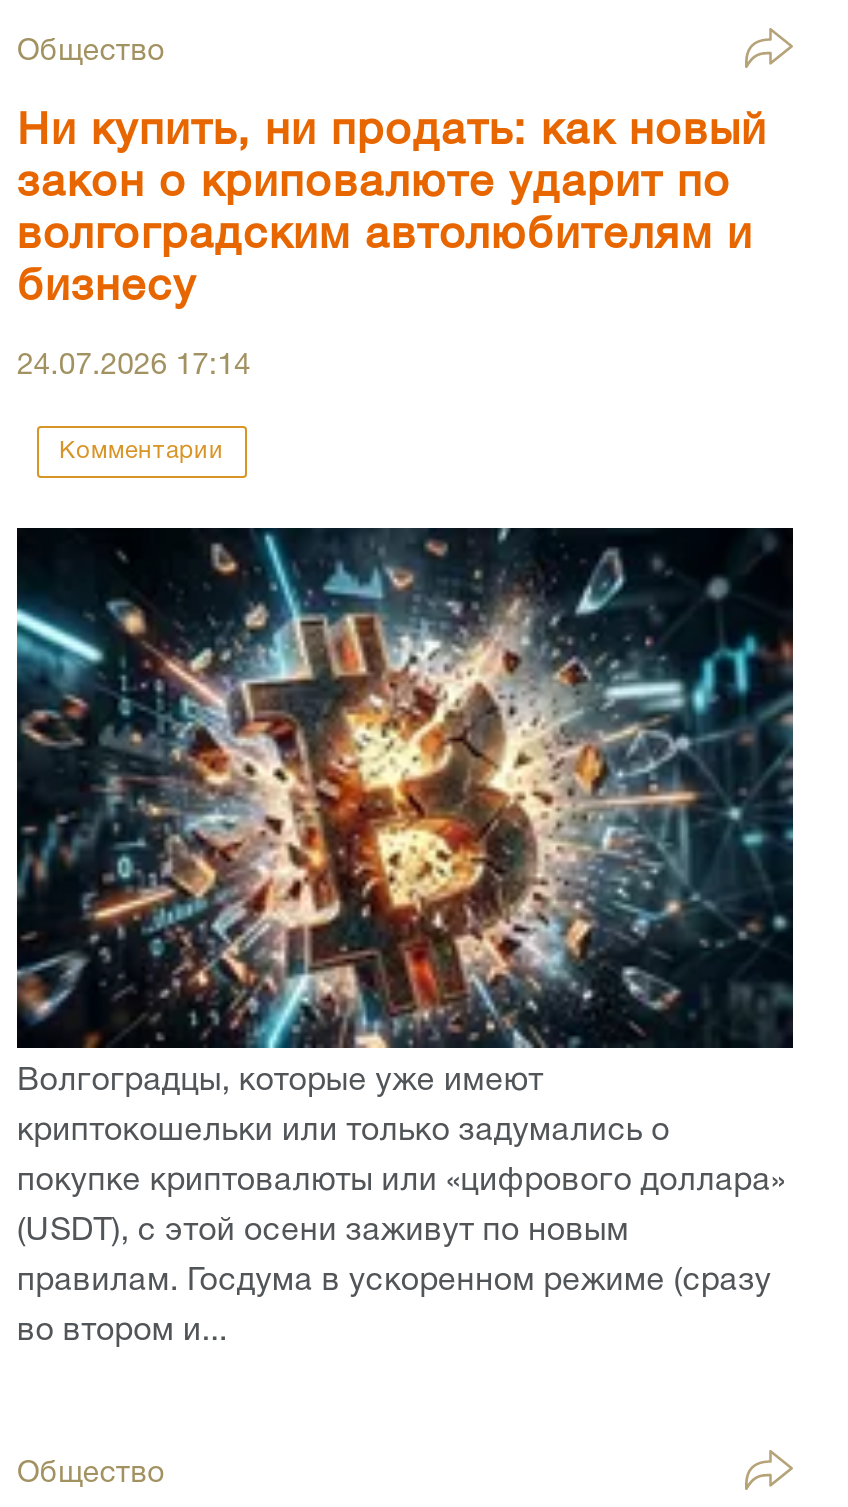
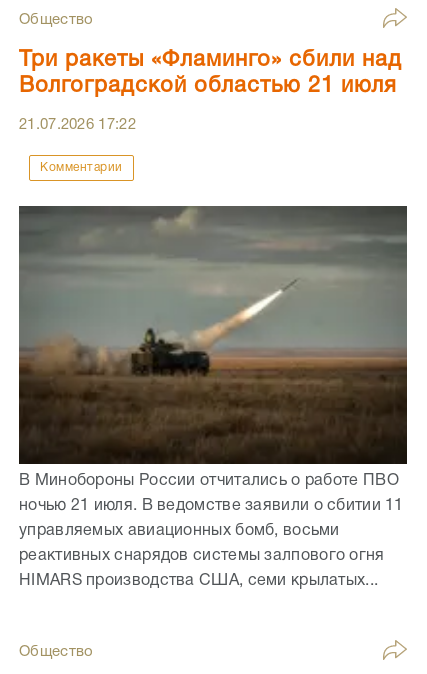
- Ни купить, ни продать: как новый
- закон о криповалюте ударит по
- волгоградским автолюбителям и
- бизнесу
+ Три ракеты «Фламинго» сбили над
+ Волгоградской областью 21 июля

- 24.07.2026 17:14
+ 21.07.2026 17:22

- [image]
- Волгоградцы, которые уже имеют
- криптокошельки или только задумались о
- покупке криптовалюты или «цифрового доллара»
- (USDT), с этой осени заживут по новым
- правилам. Госдума в ускоренном режиме (сразу
- во втором и...
+ [image]
+ В Минобороны России отчитались о работе ПВО
+ ночью 21 июля. В ведомстве заявили о сбитии 11
+ управляемых авиационных бомб, восьми
+ реактивных снарядов системы залпового огня
+ HIMARS производства США, семи крылатых...
